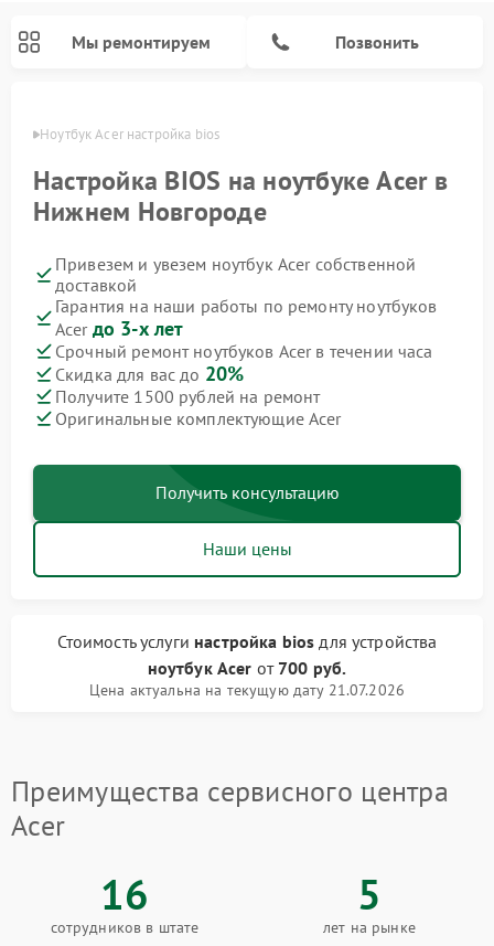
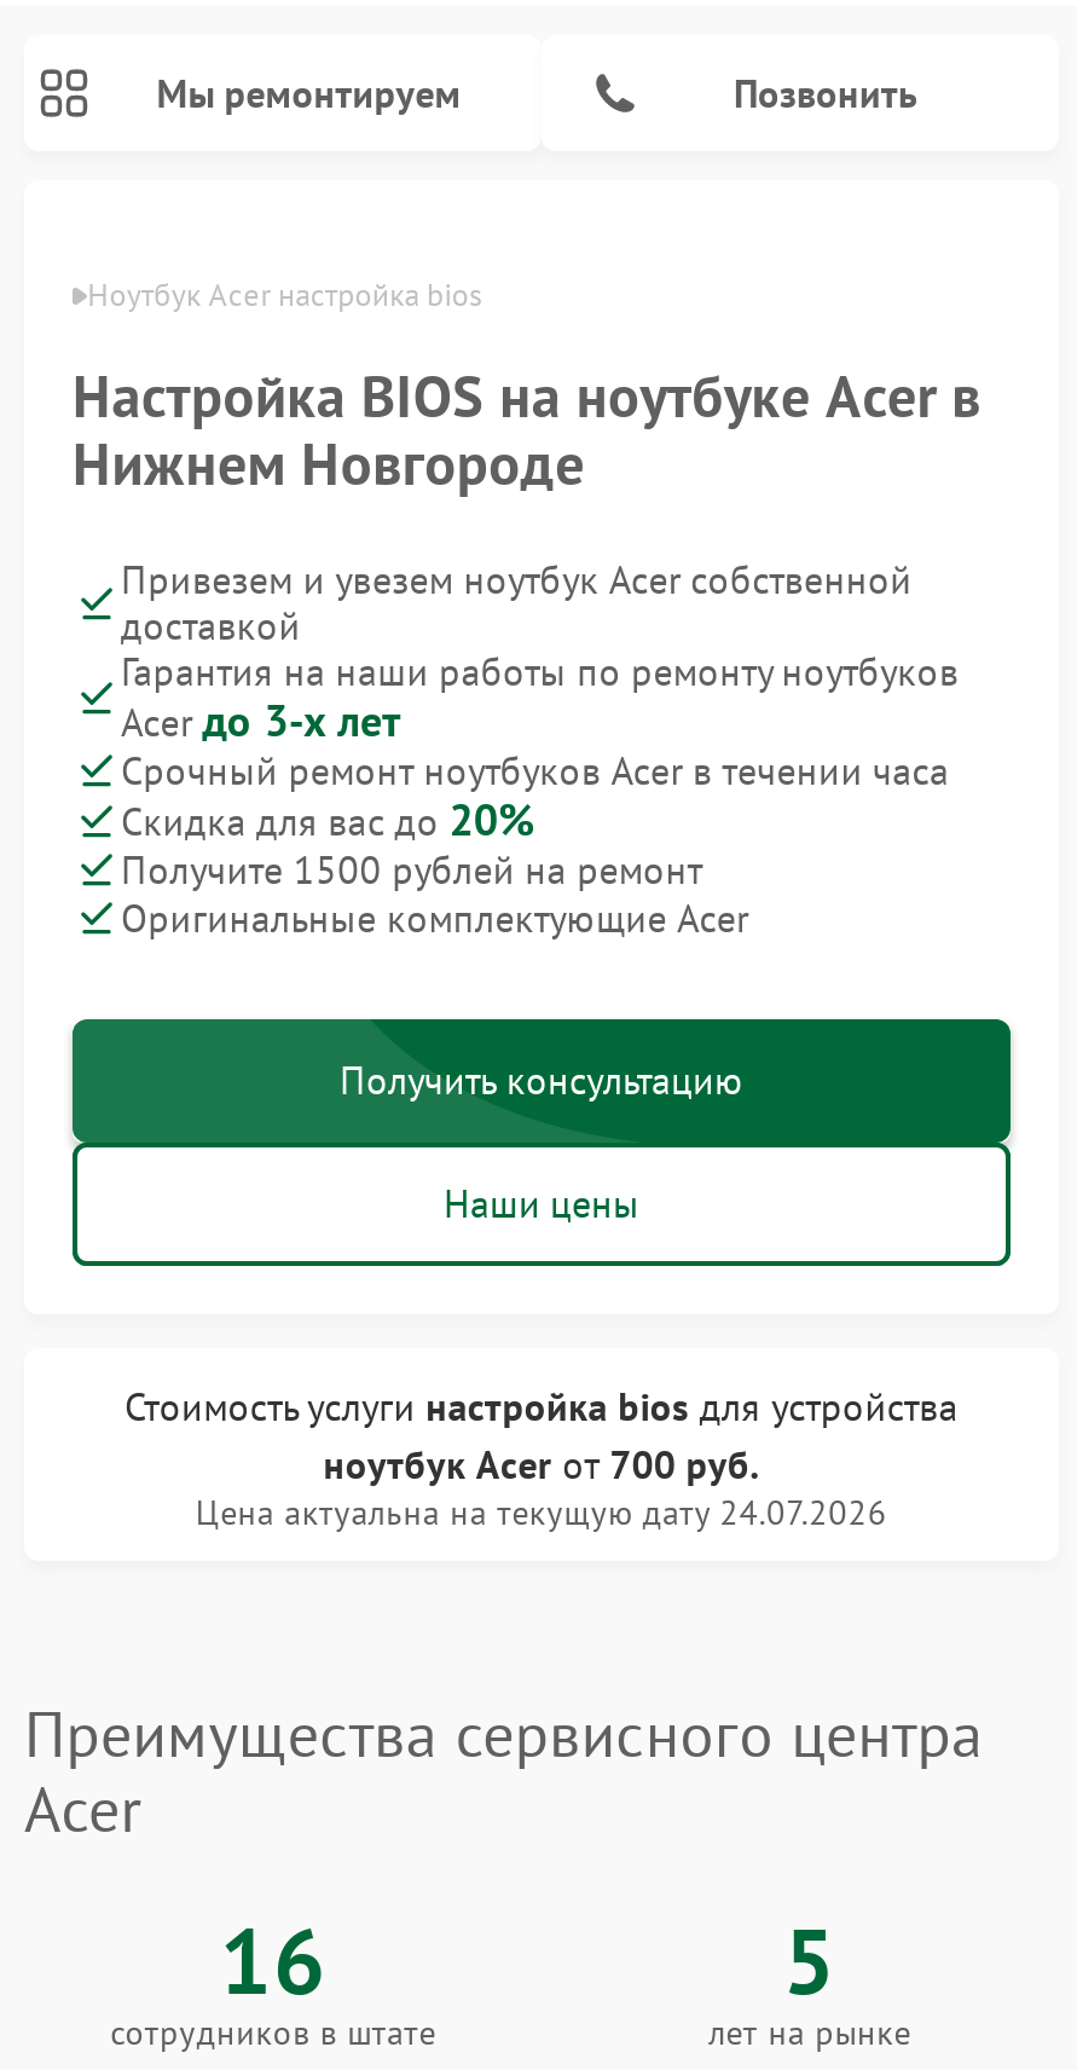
- Цена актуальна на текущую дату 21.07.2026
+ Цена актуальна на текущую дату 24.07.2026
